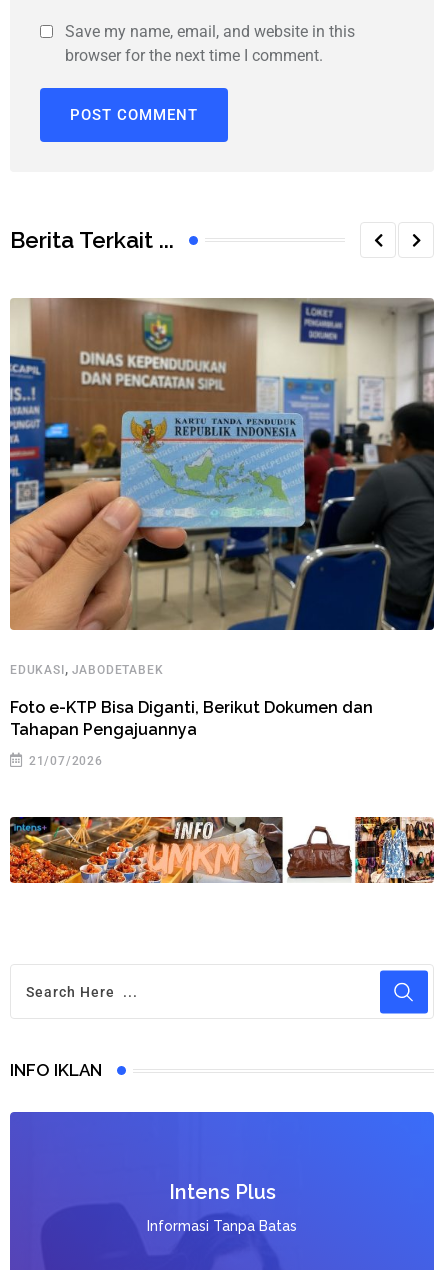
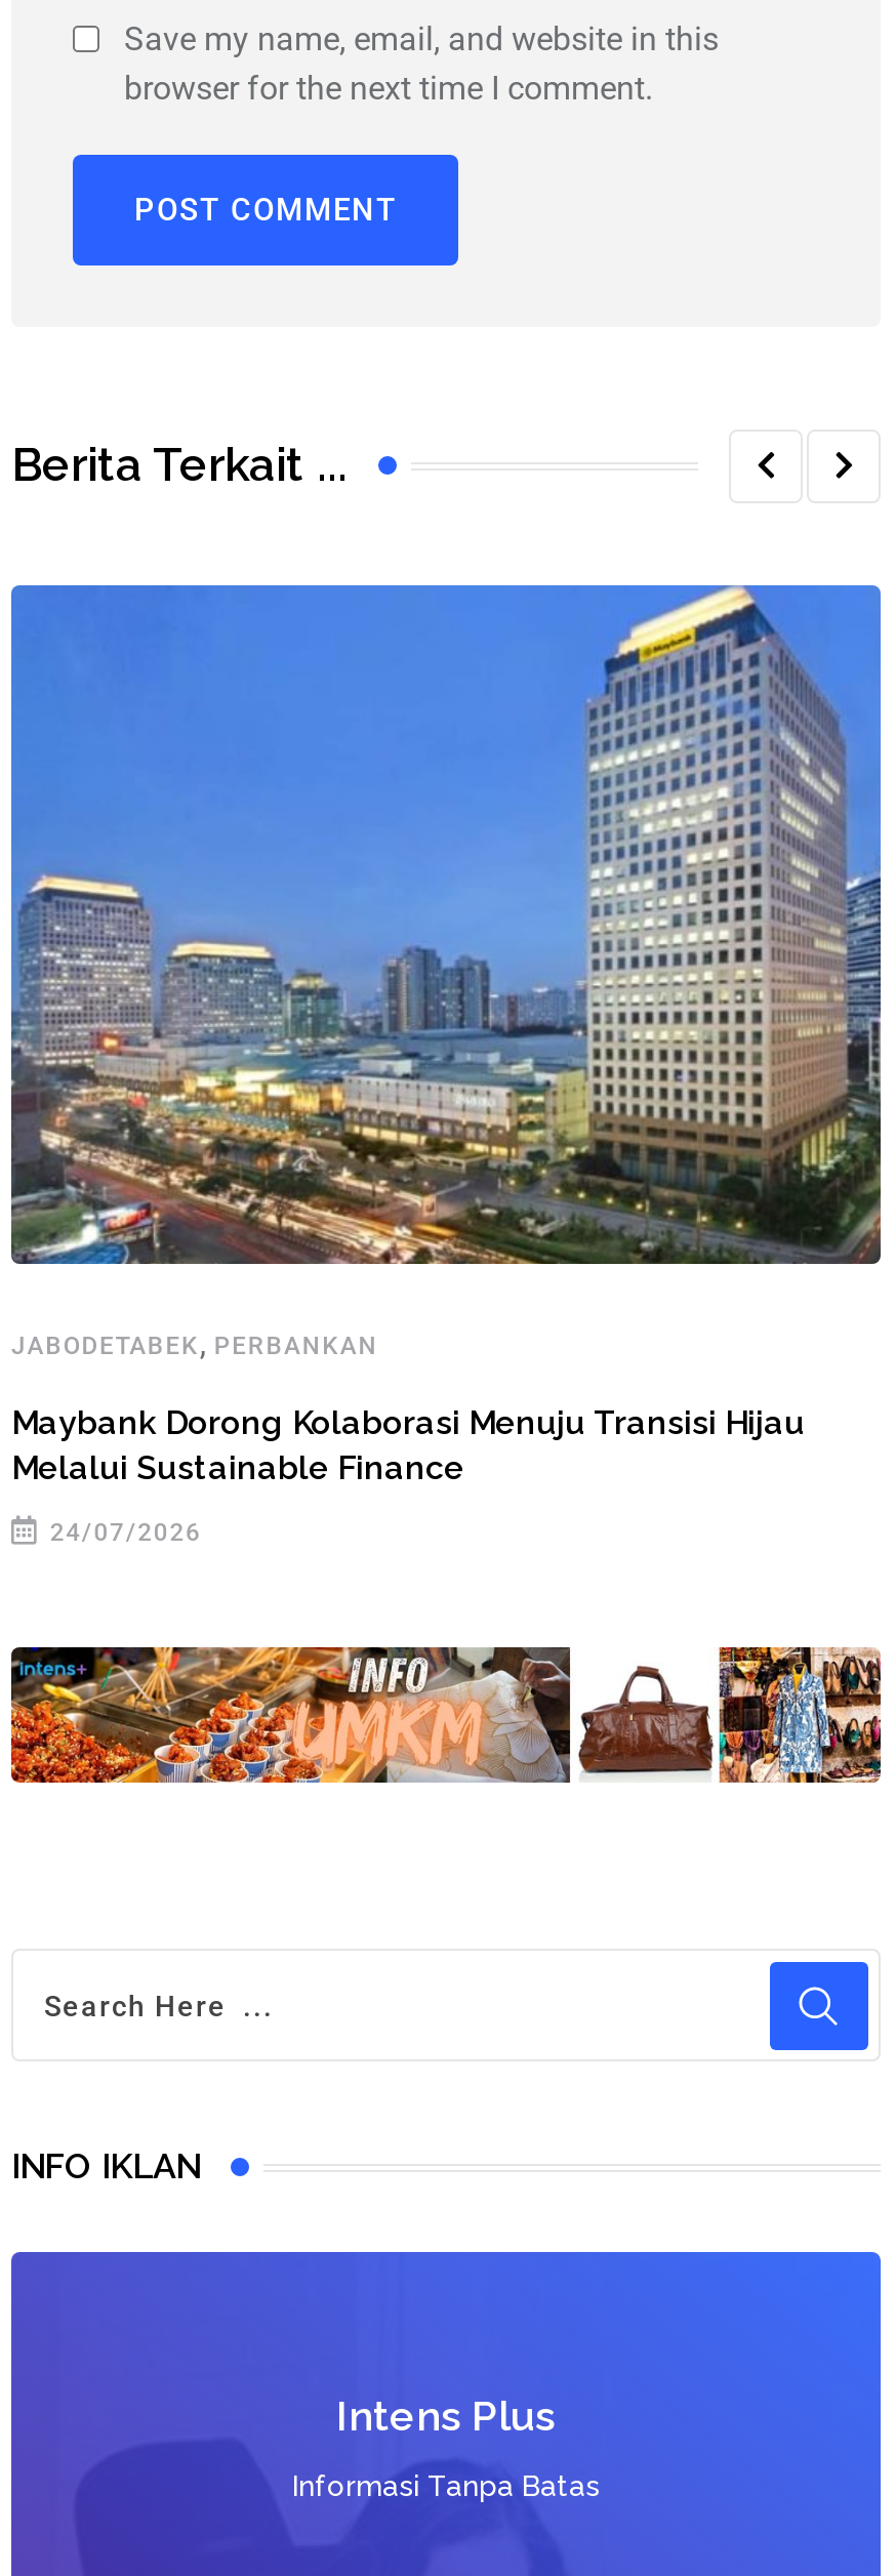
- [image]
- EDUKASI, JABODETABEK
+ [image]
+ JABODETABEK, PERBANKAN

- Foto e-KTP Bisa Diganti, Berikut Dokumen dan
- Tahapan Pengajuannya
+ Maybank Dorong Kolaborasi Menuju Transisi Hijau
+ Melalui Sustainable Finance

- 21/07/2026
+ 24/07/2026
